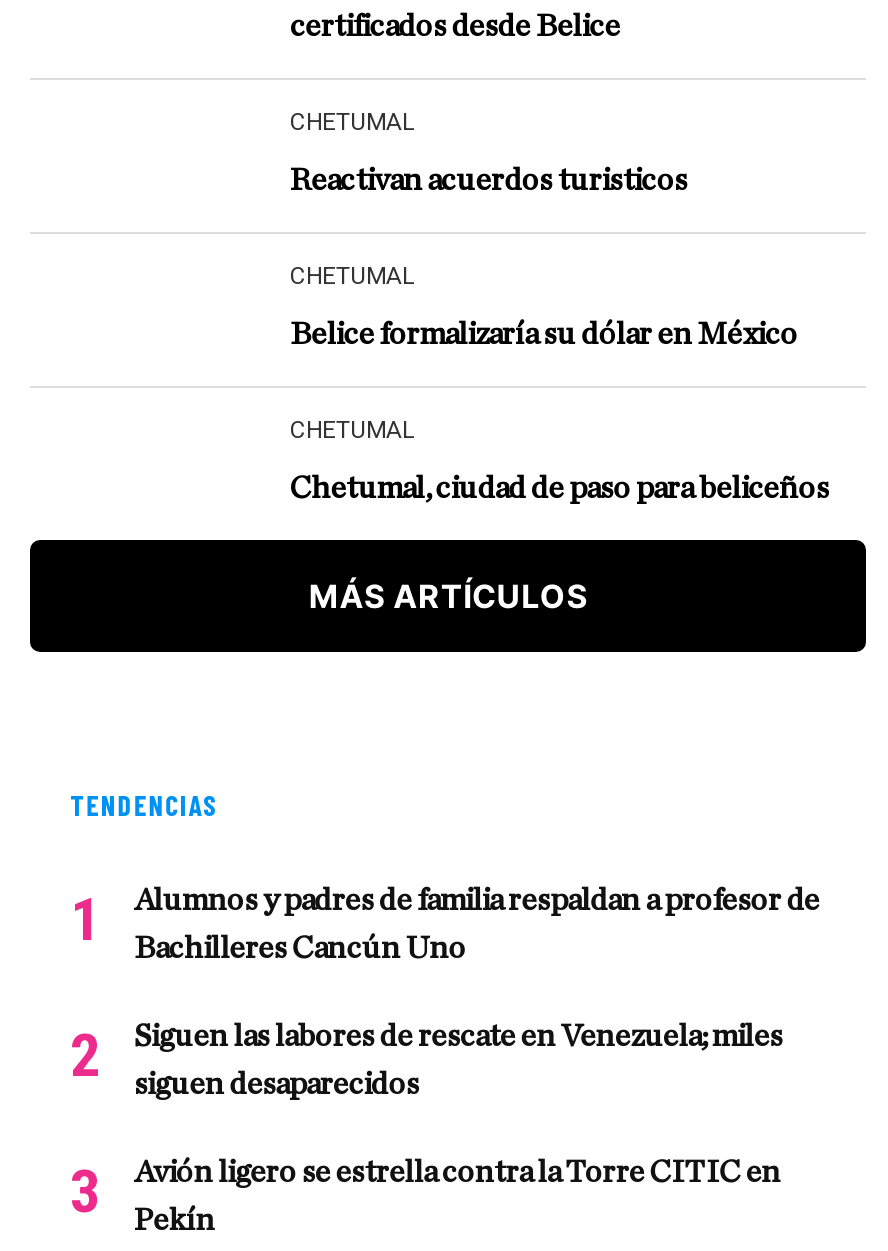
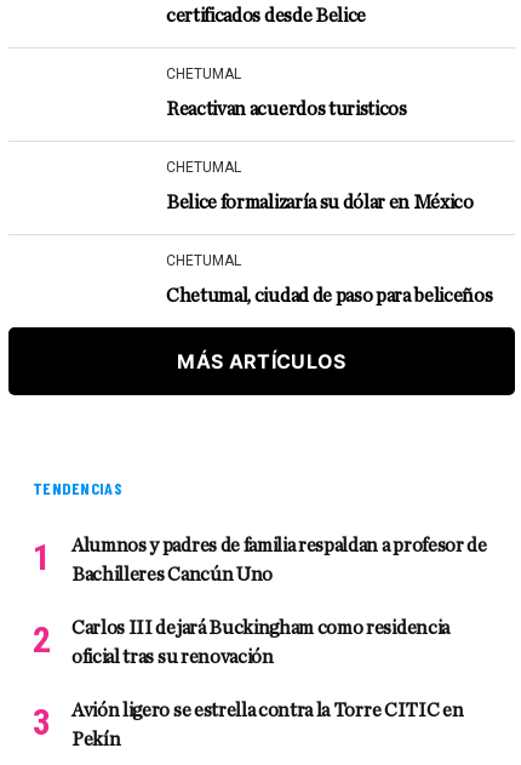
- Siguen las labores de rescate en Venezuela; miles
+ Carlos III dejará Buckingham como residencia

- siguen desaparecidos
+ oficial tras su renovación
